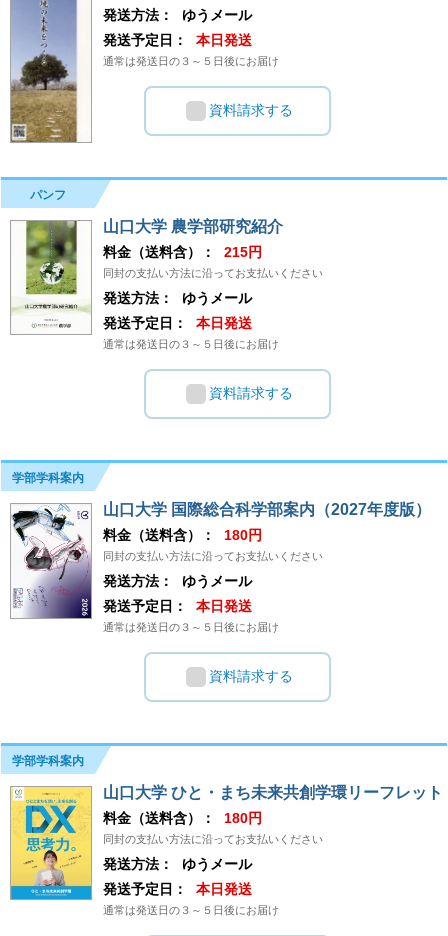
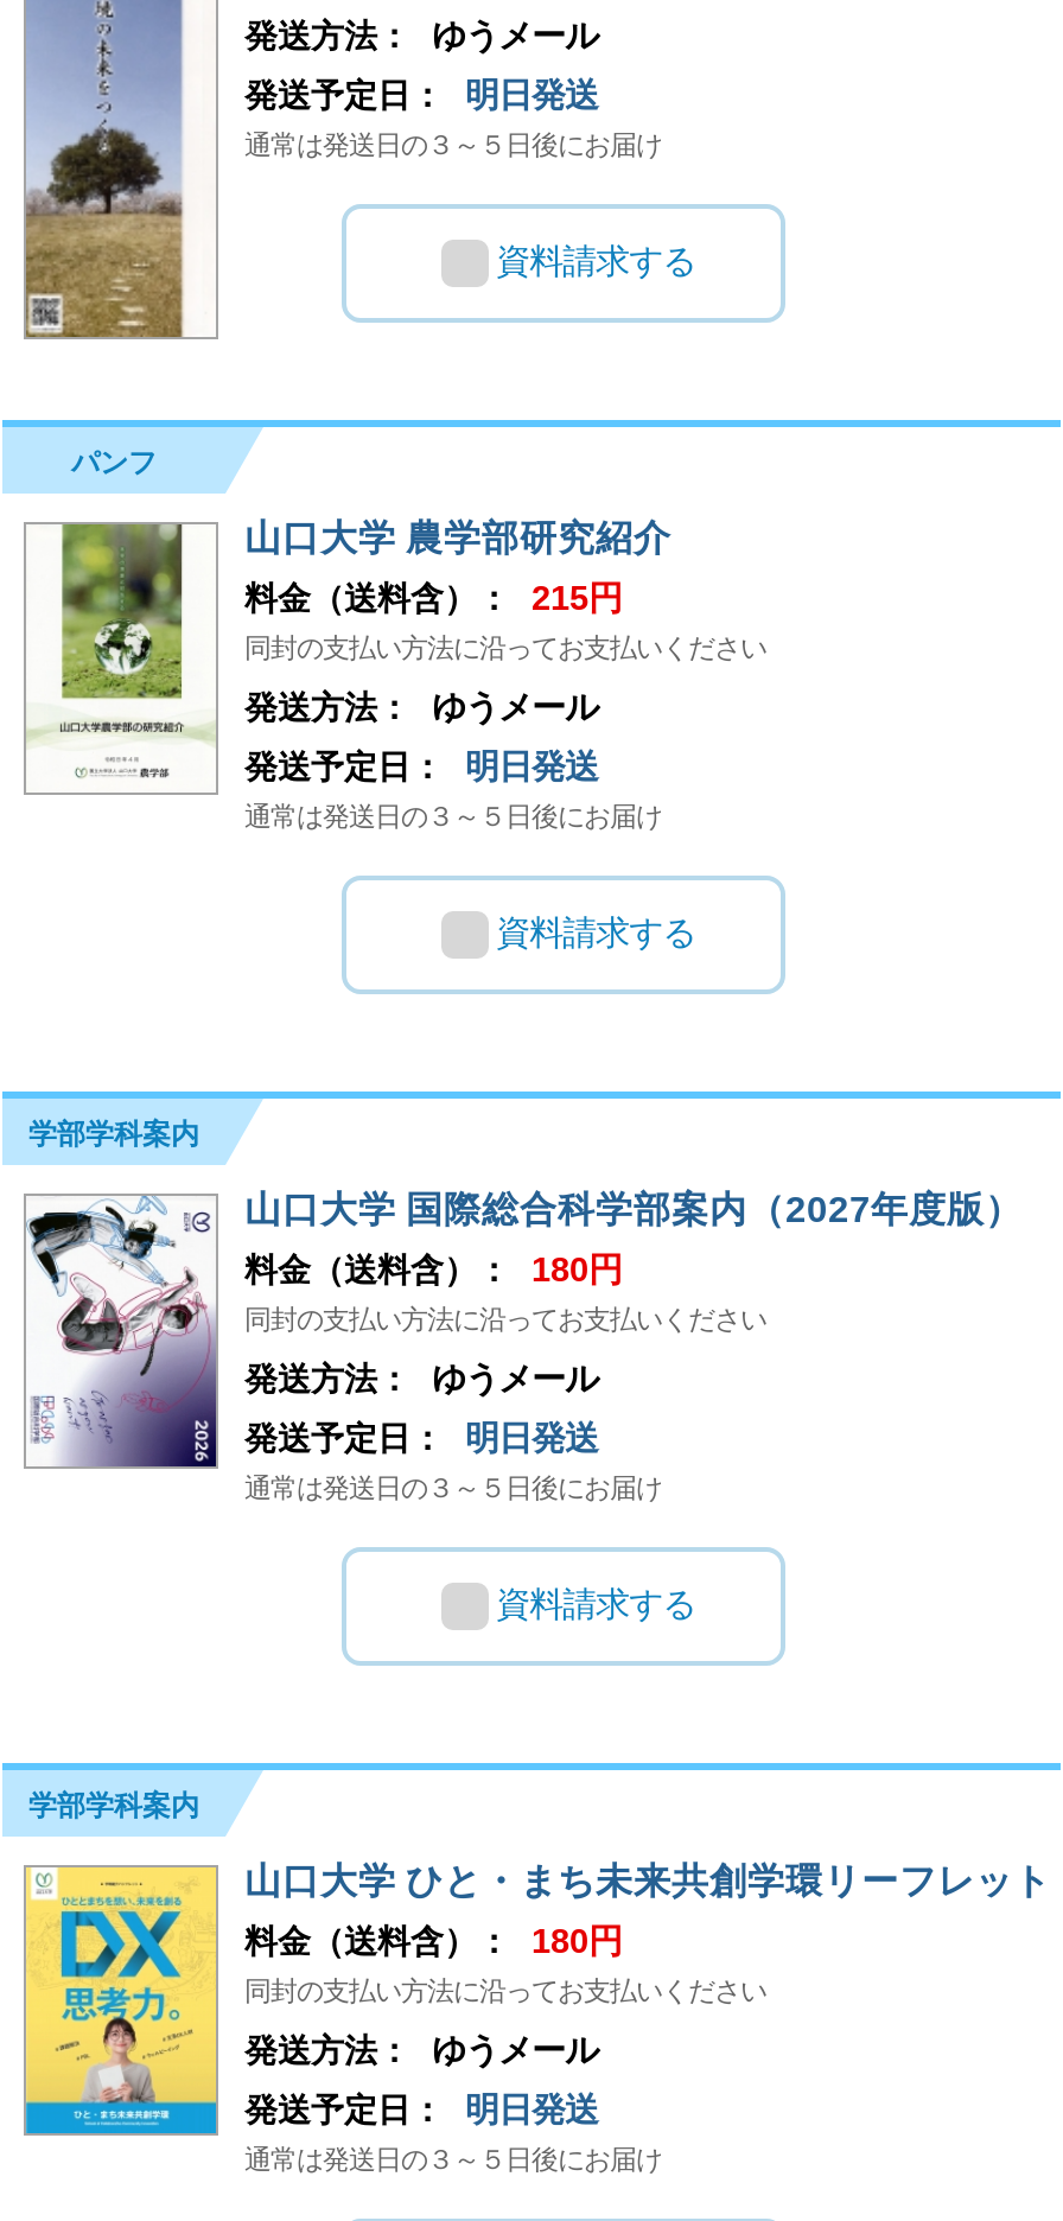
- 発送予定日： 本日発送
+ 発送予定日： 明日発送

- 発送予定日： 本日発送
+ 発送予定日： 明日発送

- 発送予定日： 本日発送
+ 発送予定日： 明日発送

- 発送予定日： 本日発送
+ 発送予定日： 明日発送
